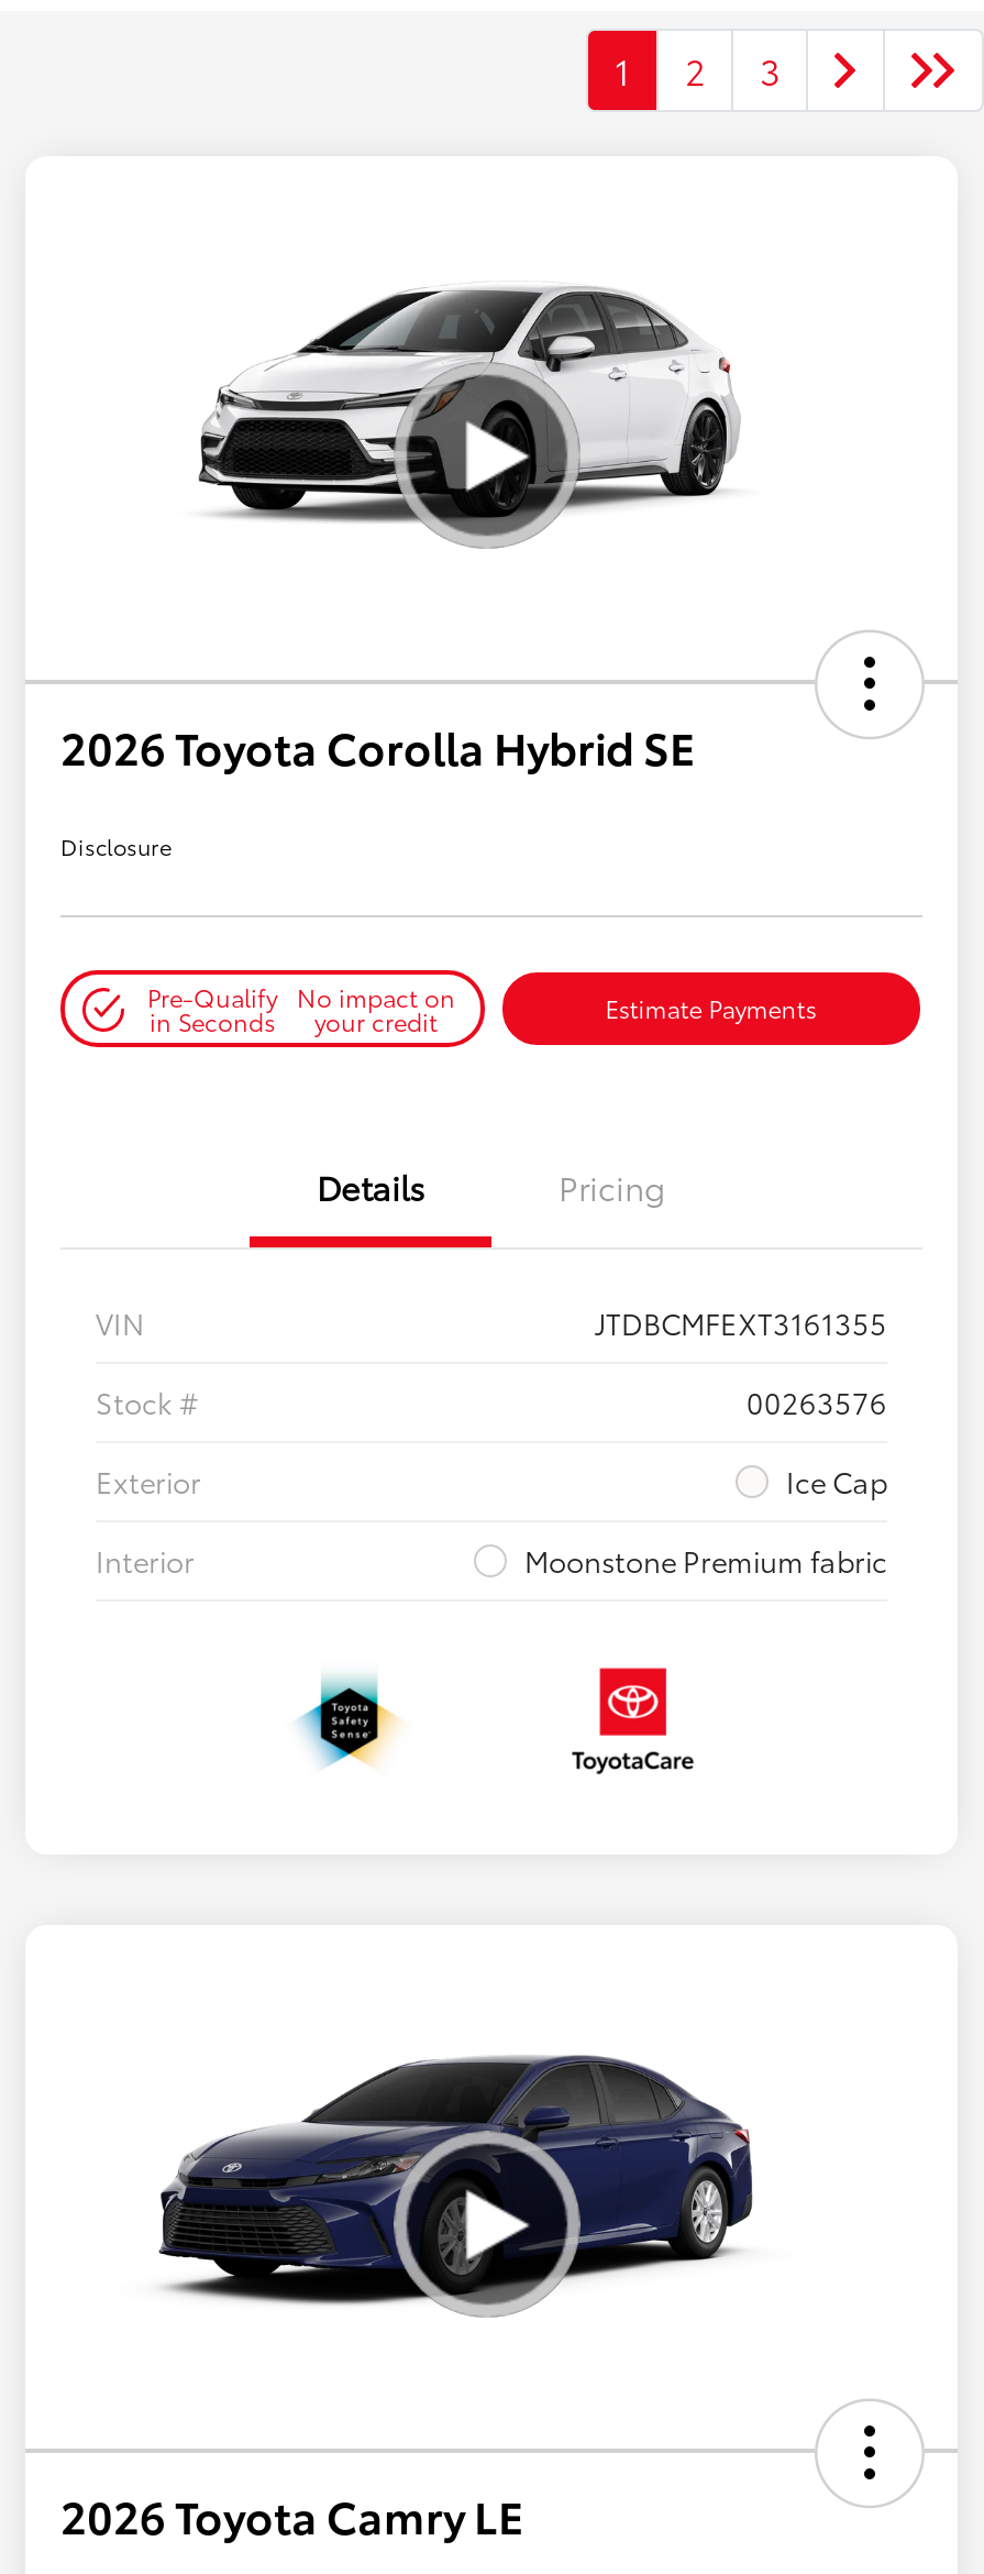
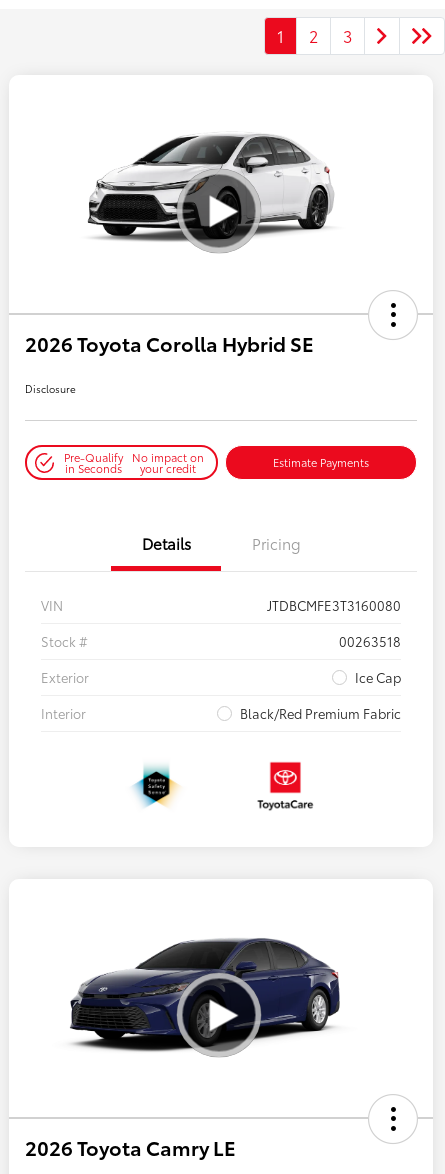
- JTDBCMFEXT3161355
+ JTDBCMFE3T3160080

- 00263576
+ 00263518

- Moonstone Premium fabric
+ Black/Red Premium Fabric
